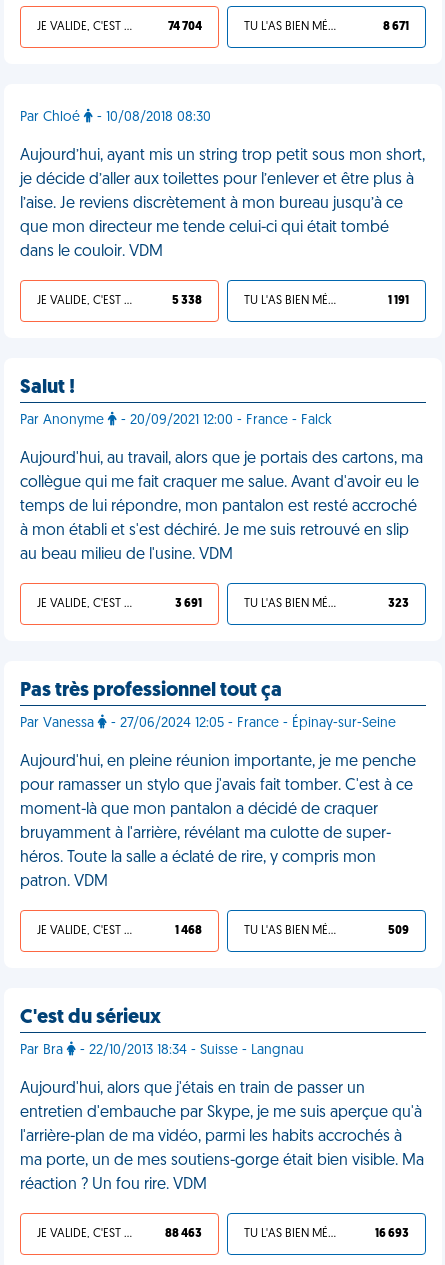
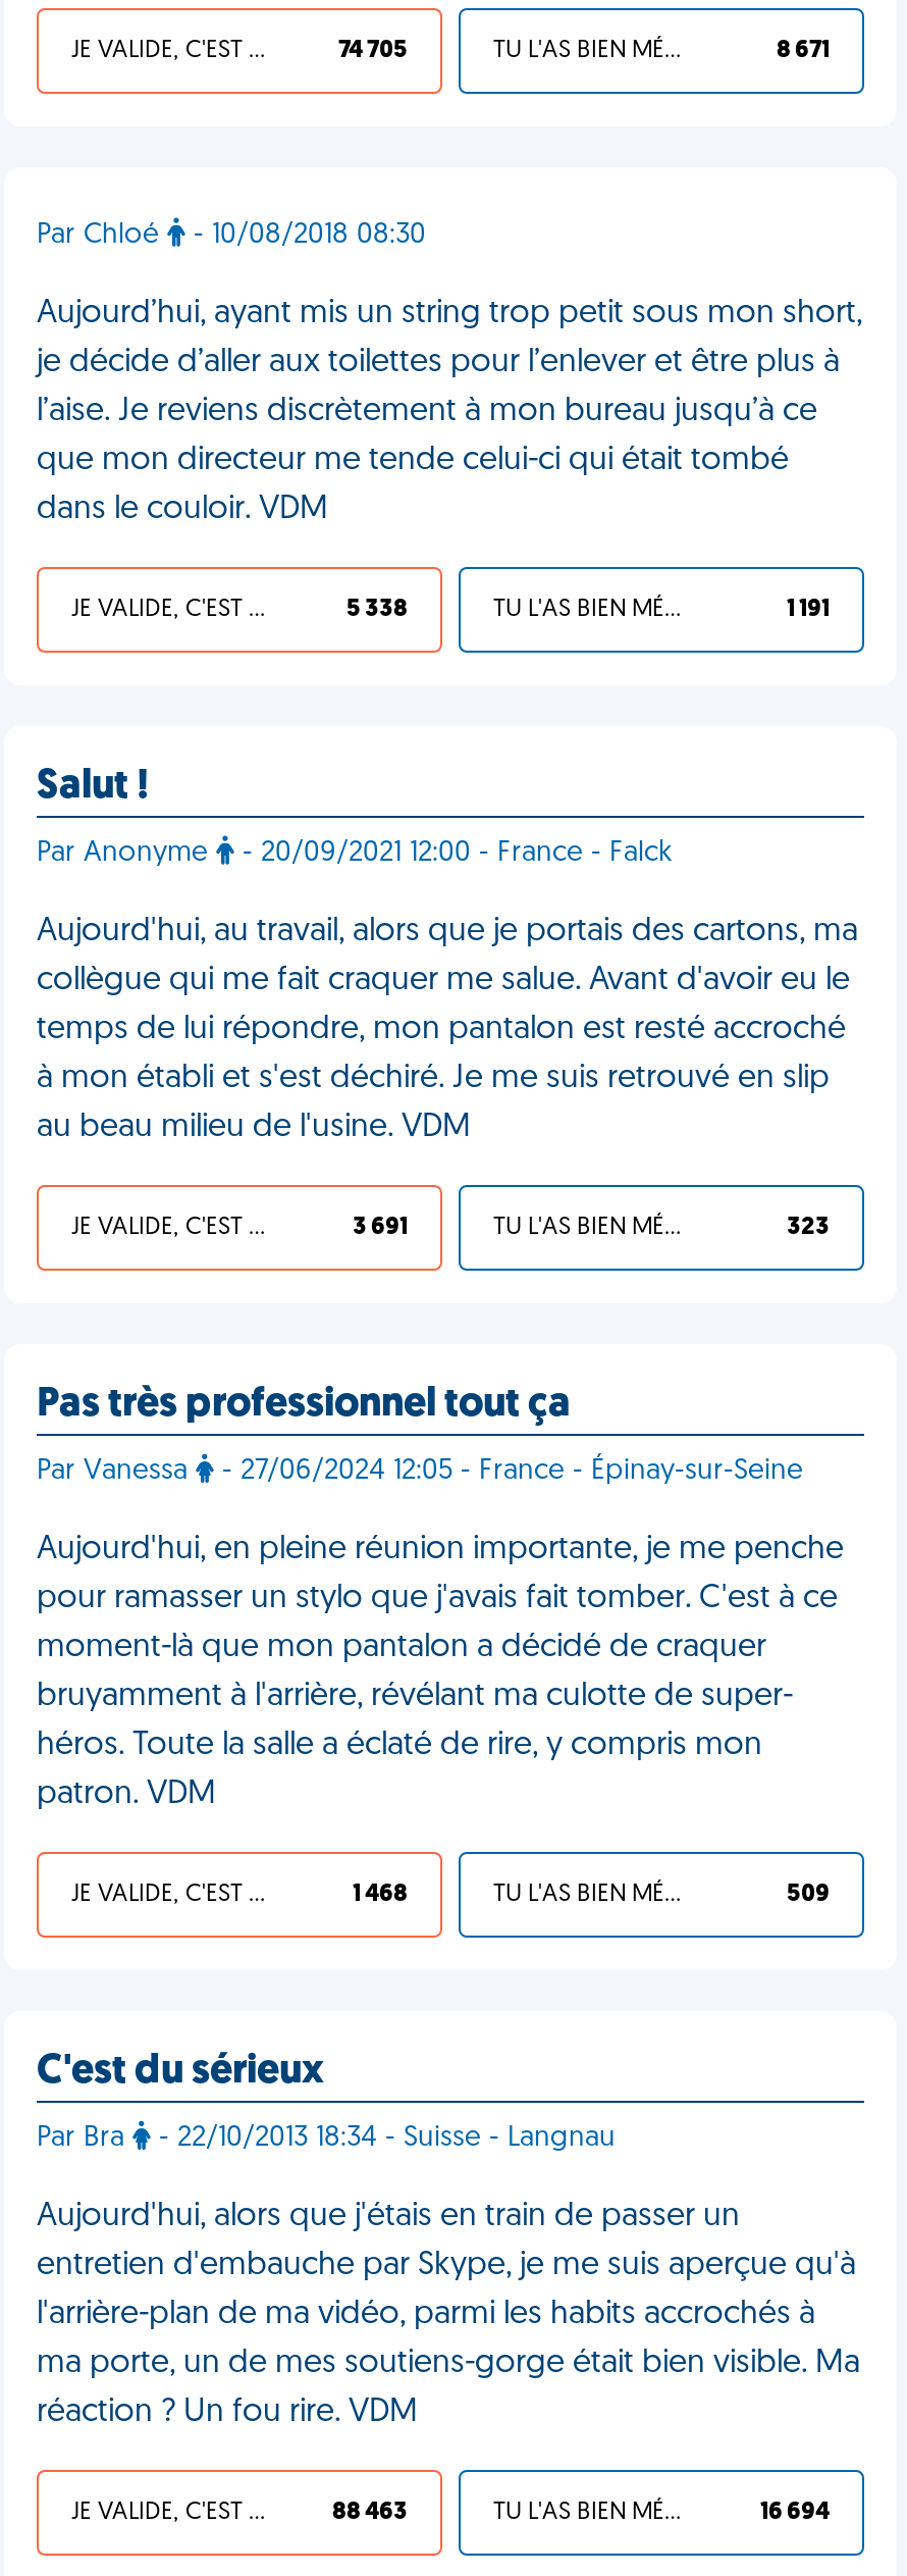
- 74 704
+ 74 705

- 16 693
+ 16 694
